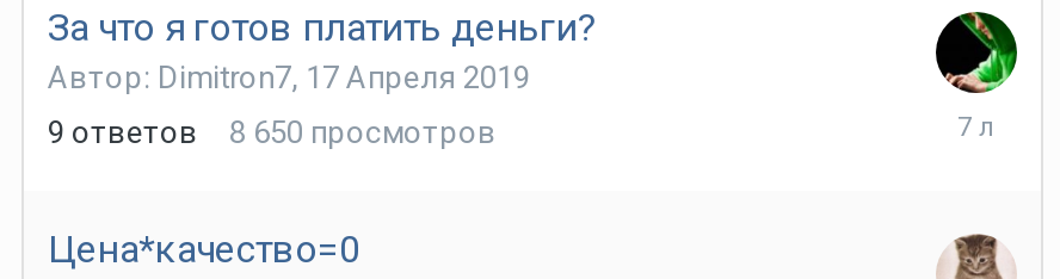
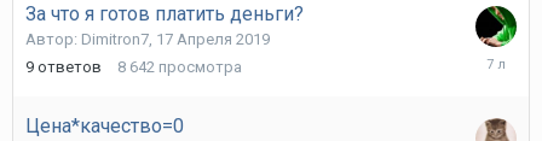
- 9 ответов 8 650 просмотров
+ 9 ответов 8 642 просмотра
